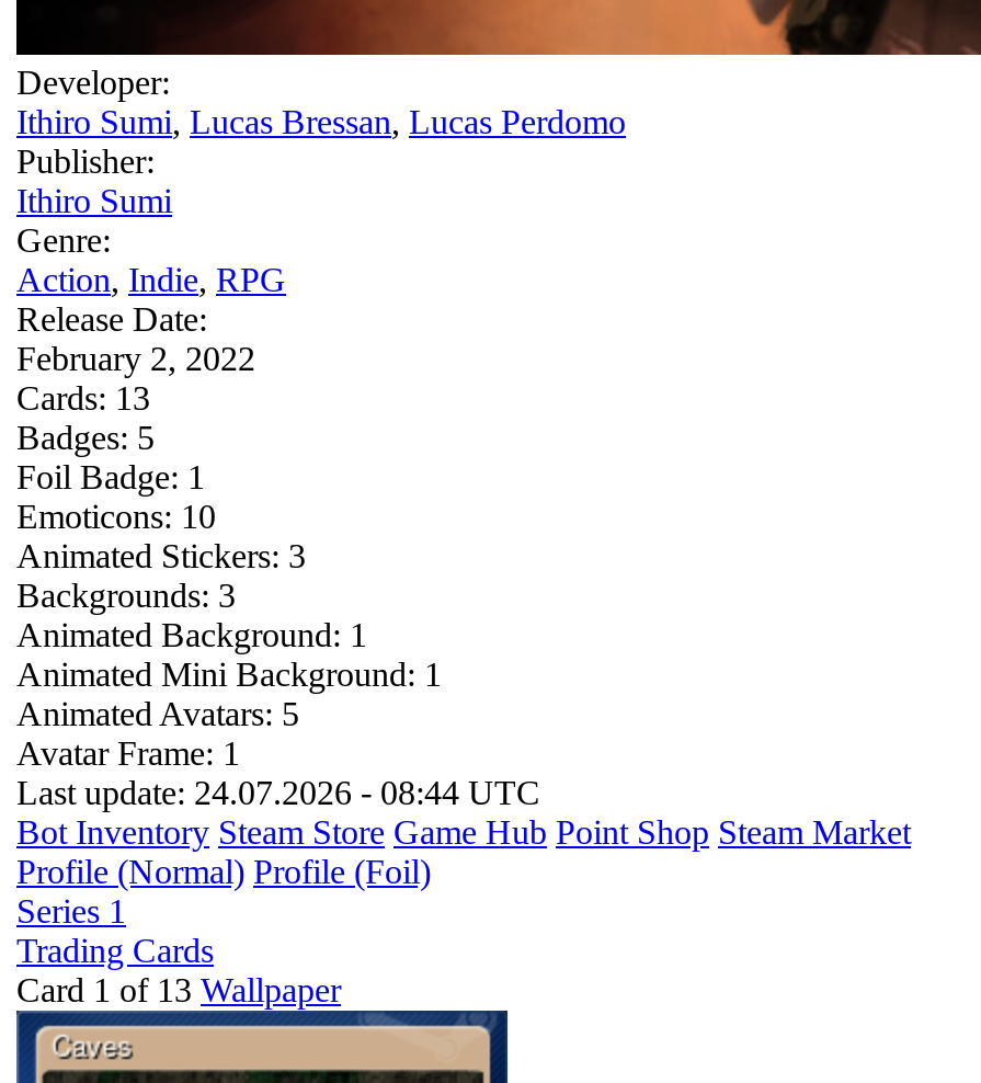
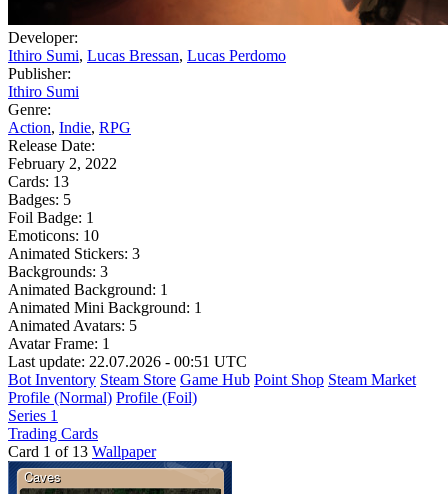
- Last update: 24.07.2026 - 08:44 UTC
+ Last update: 22.07.2026 - 00:51 UTC
